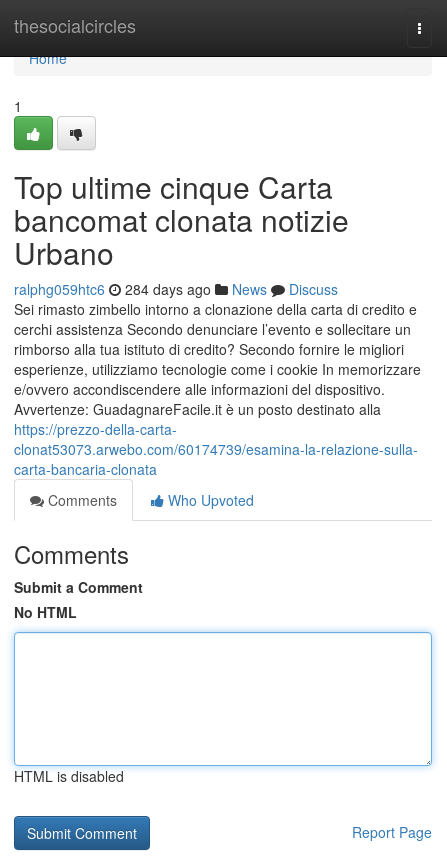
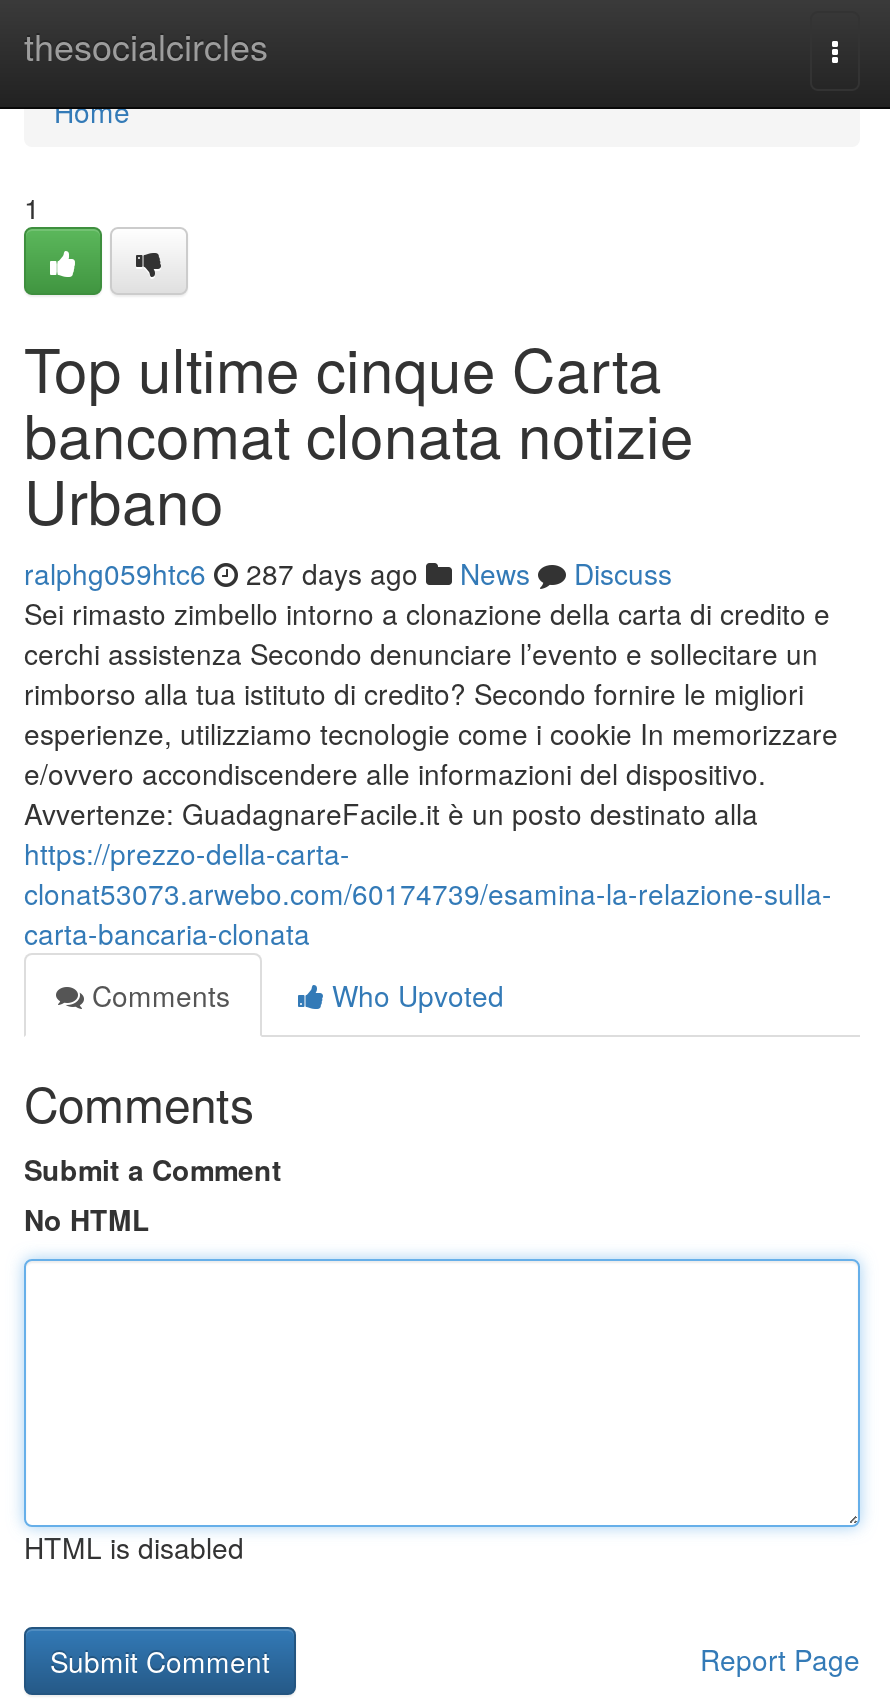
- ralphg059htc6 284 days ago News Discuss
+ ralphg059htc6 287 days ago News Discuss
